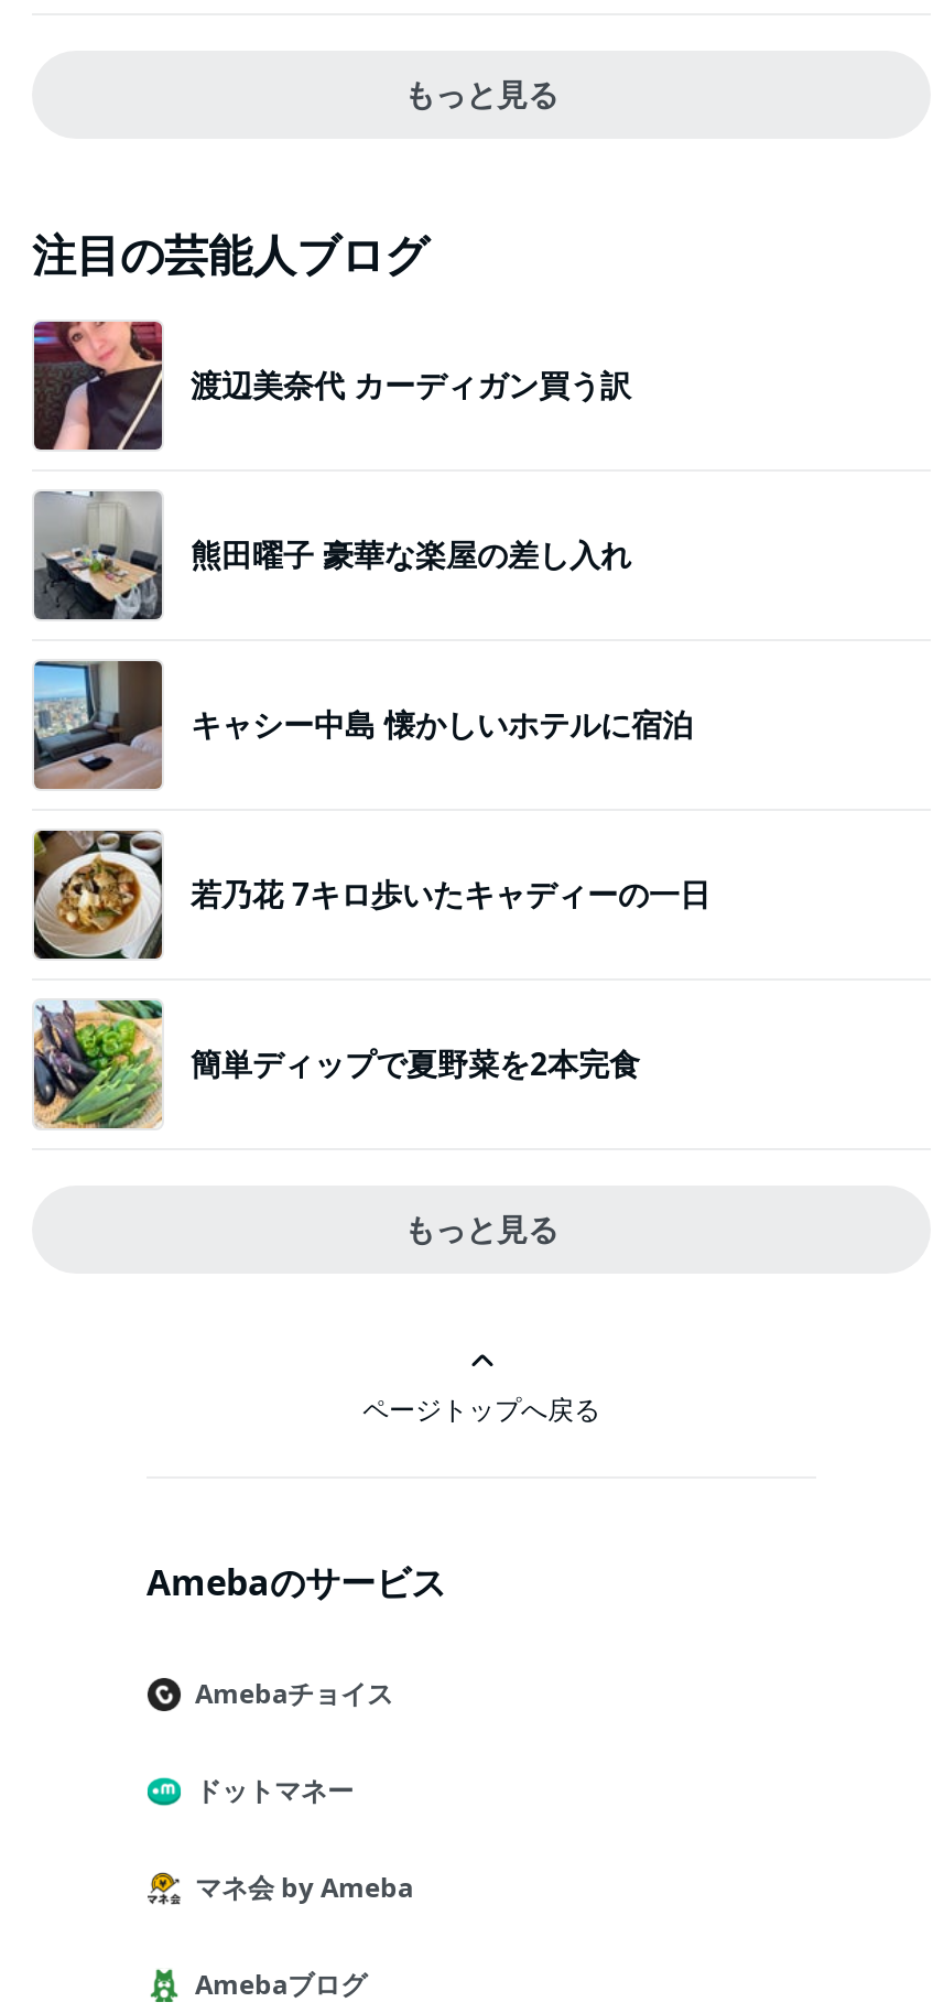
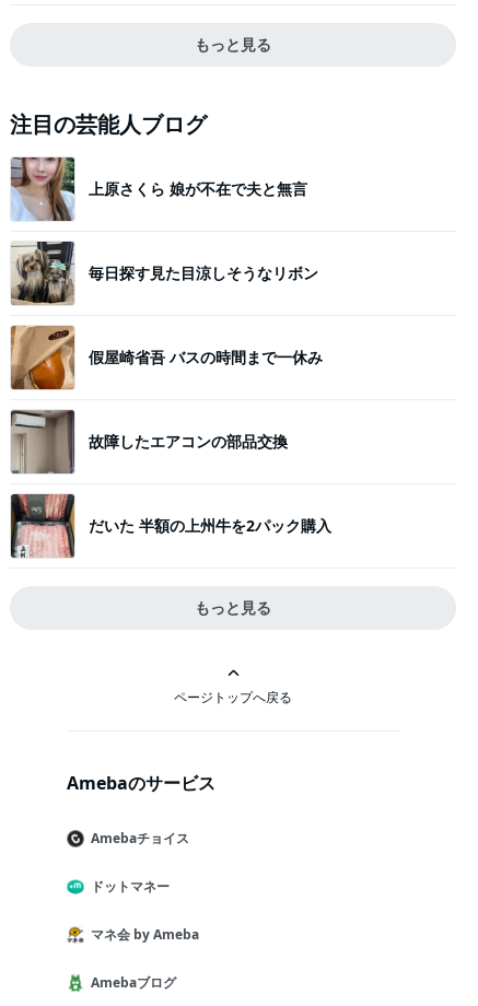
- [image]
- 渡辺美奈代 カーディガン買う訳
+ [image]
+ 上原さくら 娘が不在で夫と無言

- [image]
- 熊田曜子 豪華な楽屋の差し入れ
+ [image]
+ 毎日探す見た目涼しそうなリボン

- [image]
- キャシー中島 懐かしいホテルに宿泊
+ [image]
+ 假屋崎省吾 バスの時間まで一休み

- [image]
- 若乃花 7キロ歩いたキャディーの一日
+ [image]
+ 故障したエアコンの部品交換

- [image]
- 簡単ディップで夏野菜を2本完食
+ [image]
+ だいた 半額の上州牛を2パック購入
